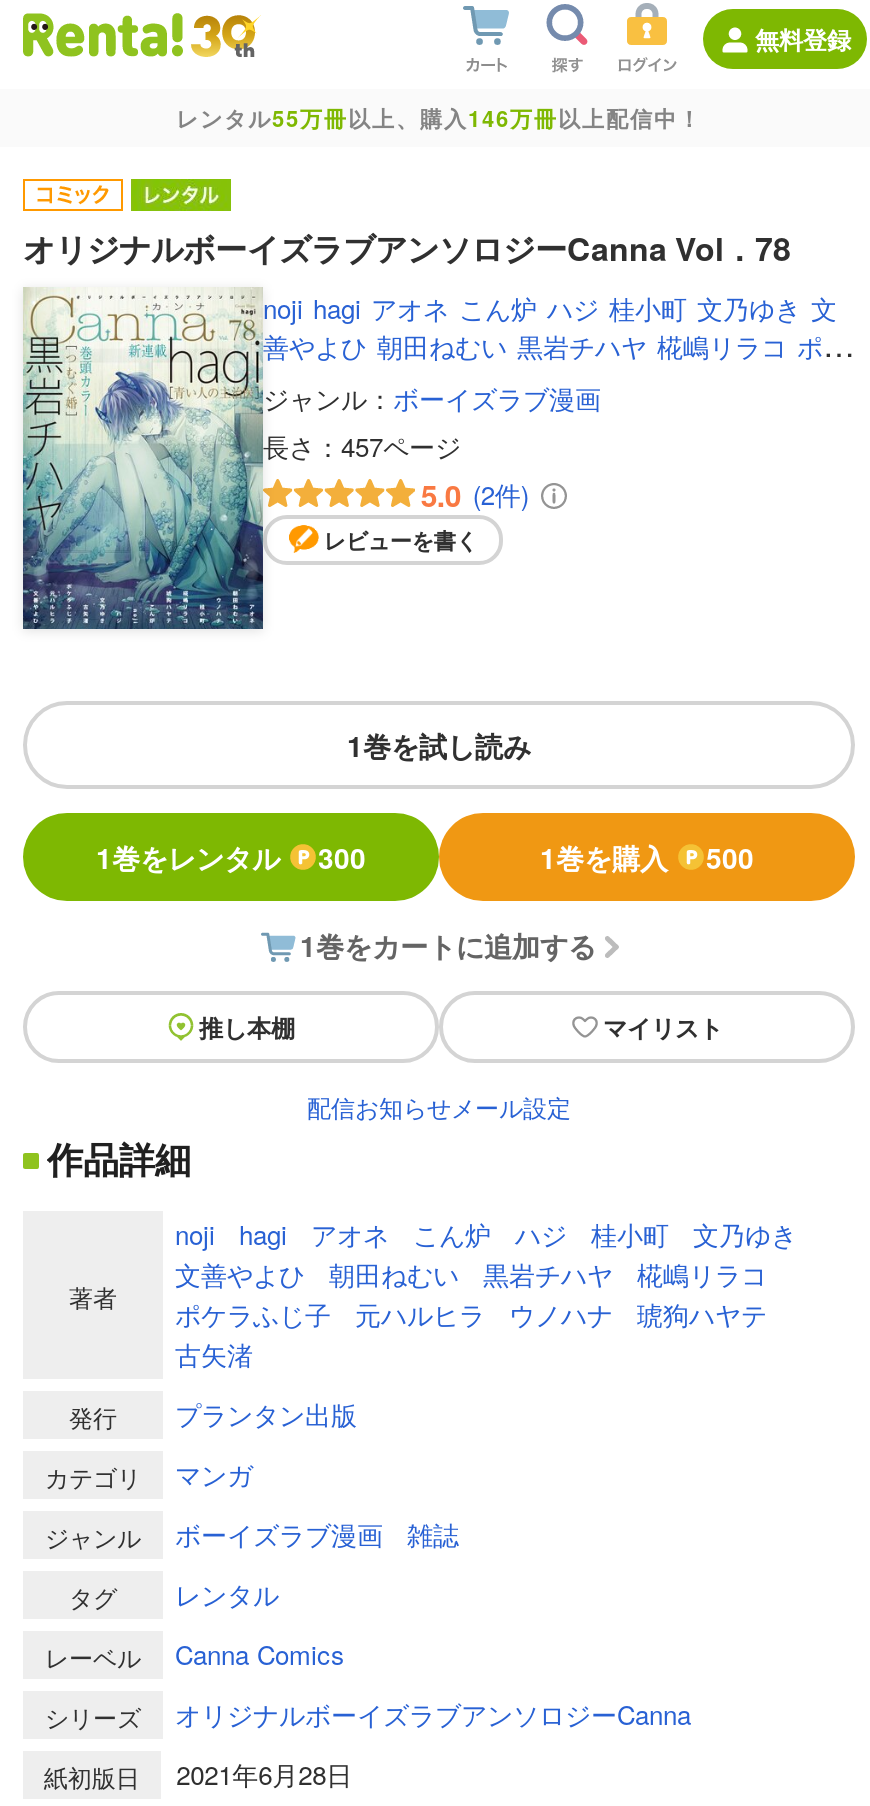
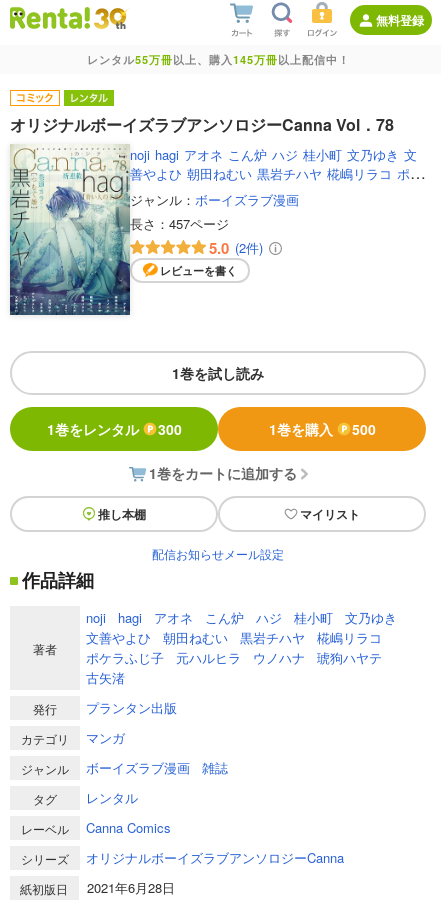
- レンタル55万冊以上、購入146万冊以上配信中！
+ レンタル55万冊以上、購入145万冊以上配信中！
